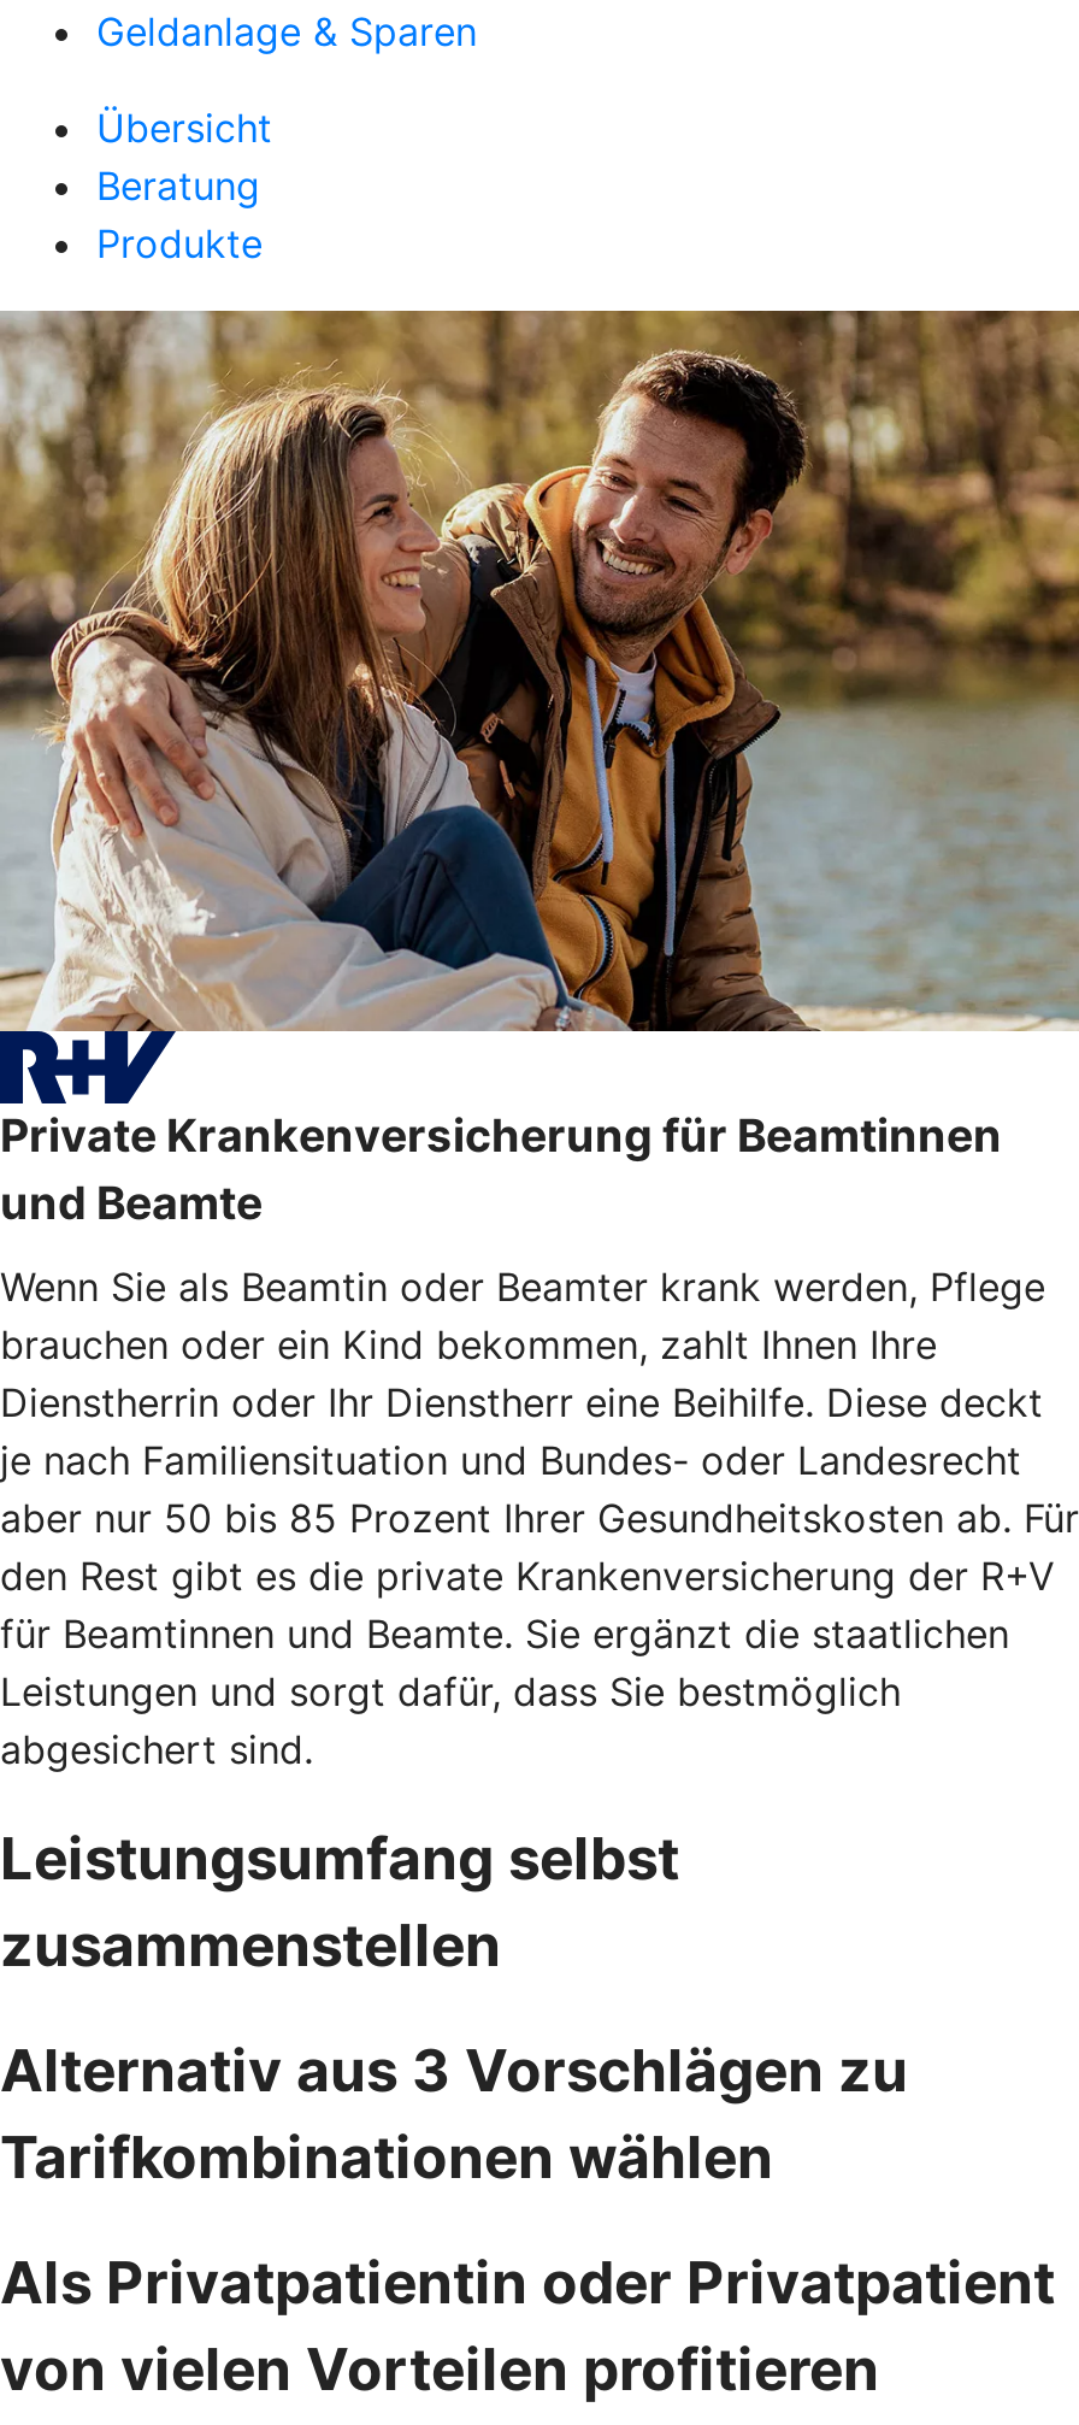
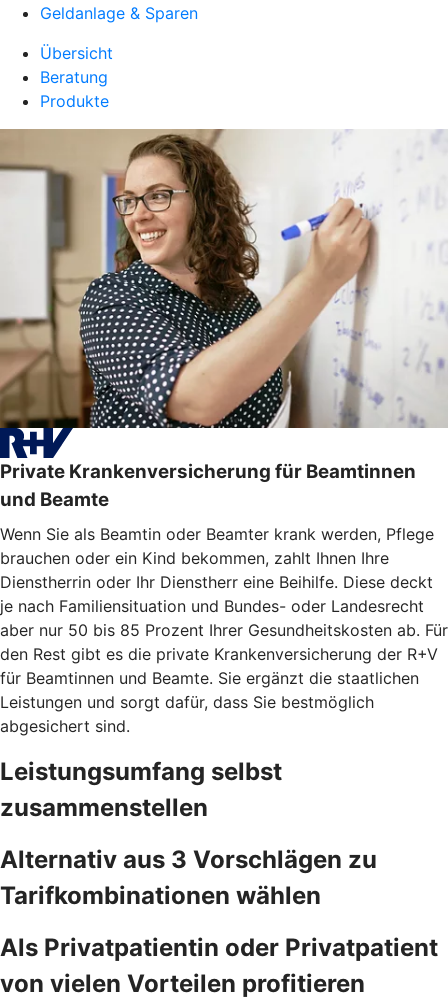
- [image]
+ [image]
